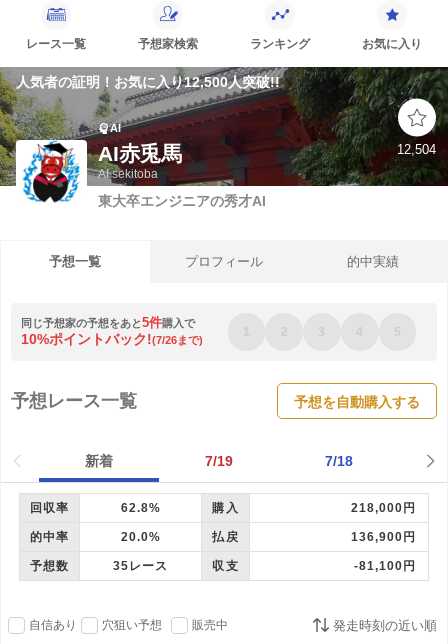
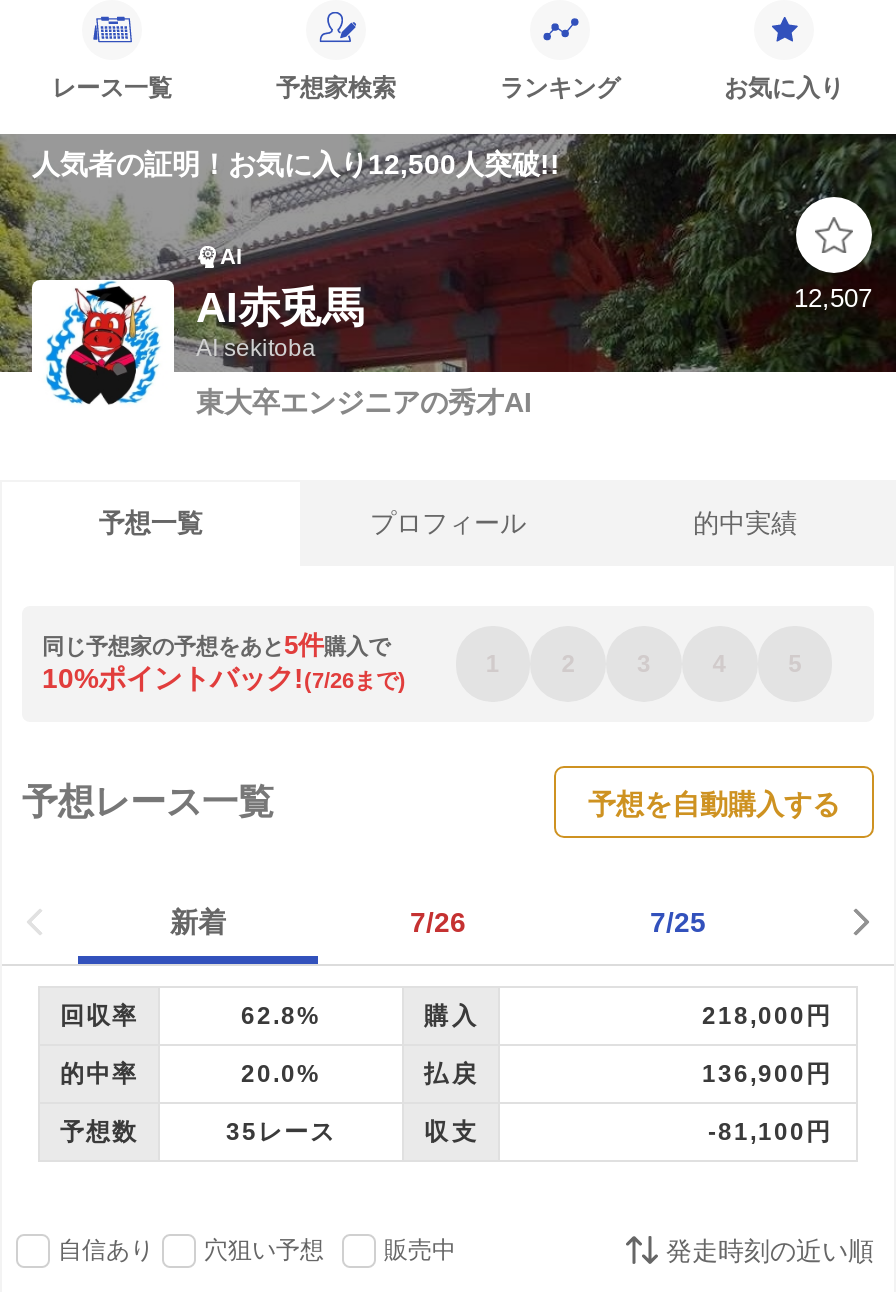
- 12,504
+ 12,507

- 7/19
+ 7/26

- 7/18
+ 7/25
